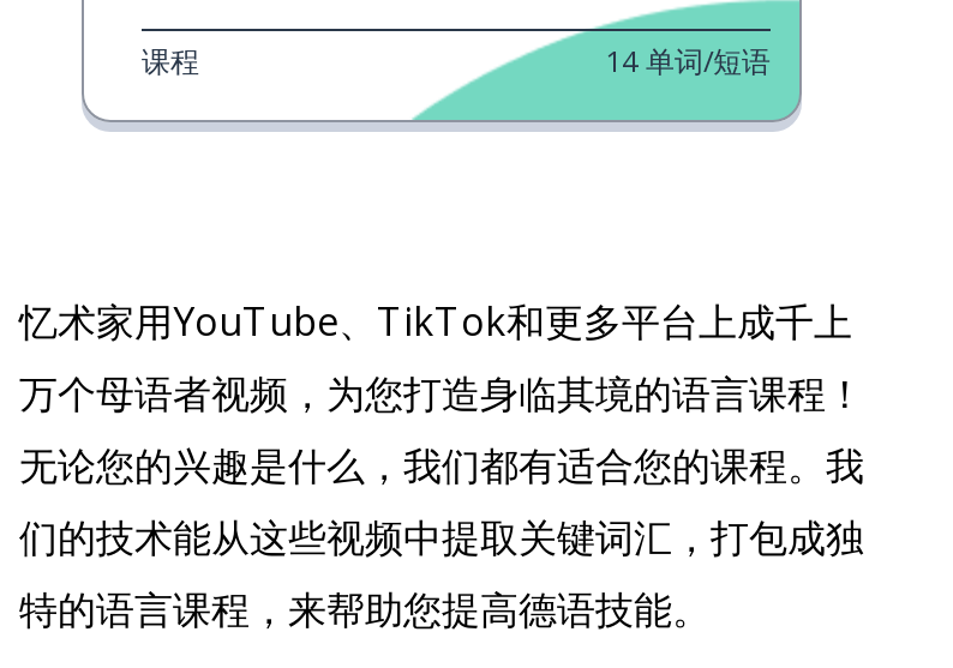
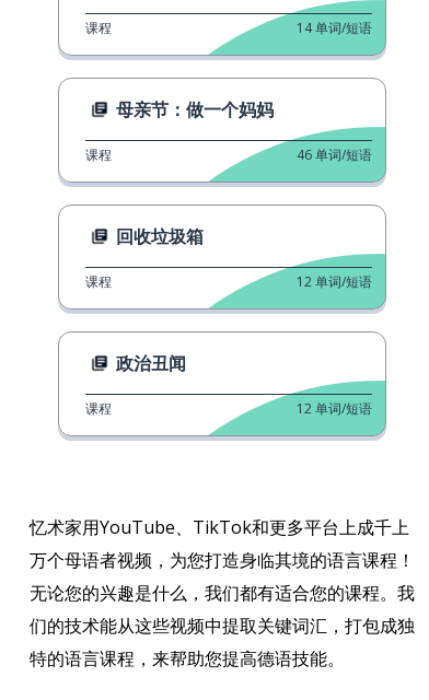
+ [image]
+ 母亲节：做一个妈妈
+ 课程
+ 46 单词/短语
+ 回收垃圾箱
+ 课程
+ 12 单词/短语
+ 政治丑闻
+ 课程
+ 12 单词/短语

+ [image]
